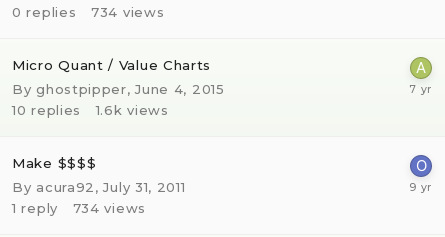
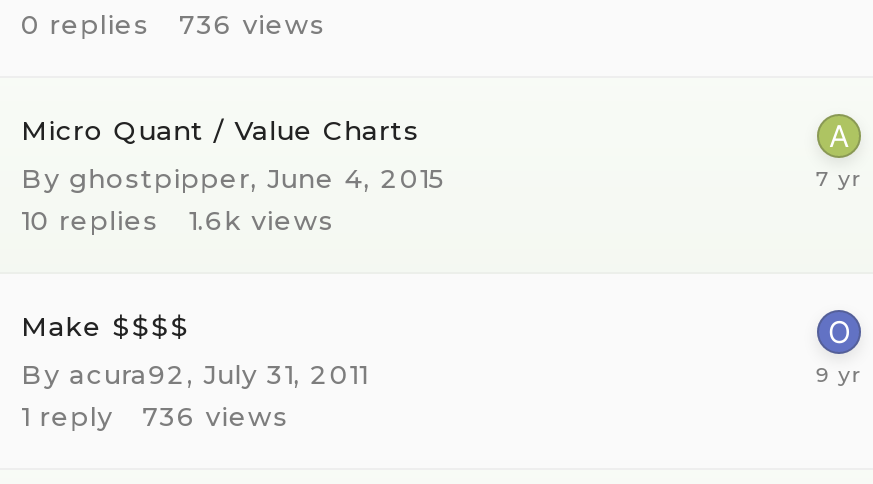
- 734 views
+ 736 views

- 1 reply 734 views
+ 1 reply 736 views
